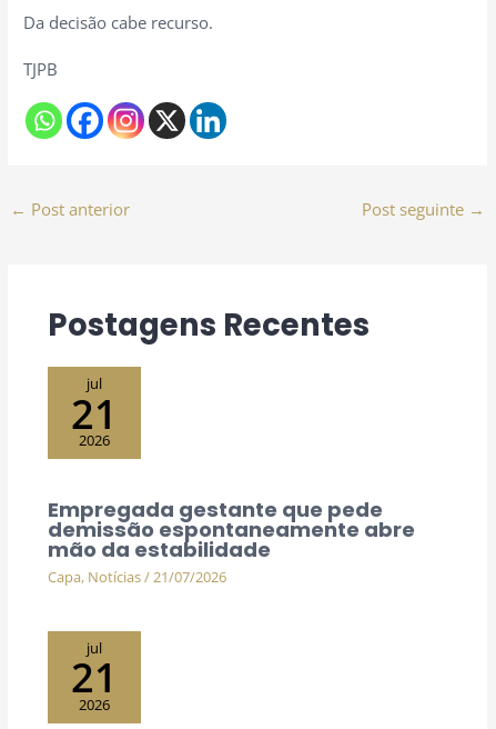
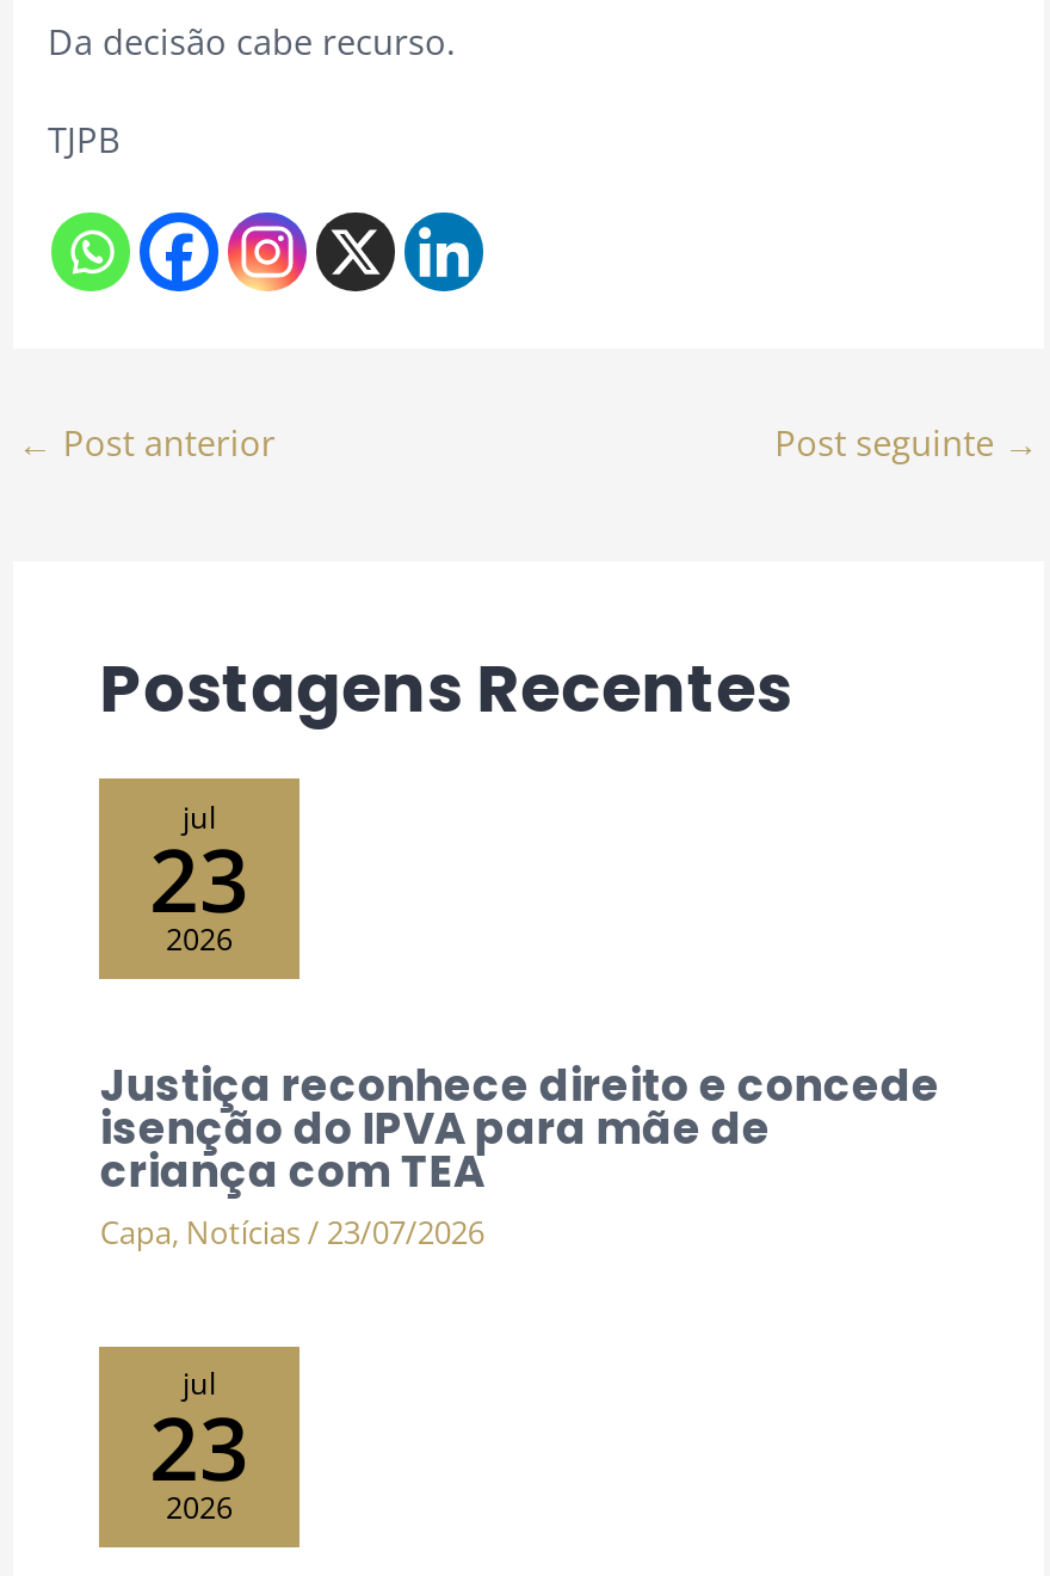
- 21
+ 23

- Empregada gestante que pede
- demissão espontaneamente abre
- mão da estabilidade
- Capa, Notícias / 21/07/2026
+ Justiça reconhece direito e concede
+ isenção do IPVA para mãe de
+ criança com TEA
+ Capa, Notícias / 23/07/2026

- 21
+ 23
